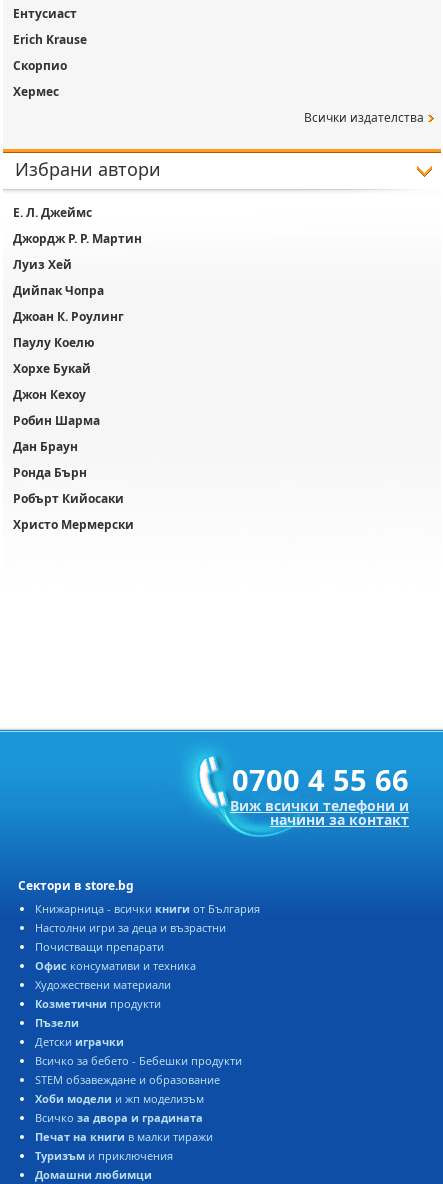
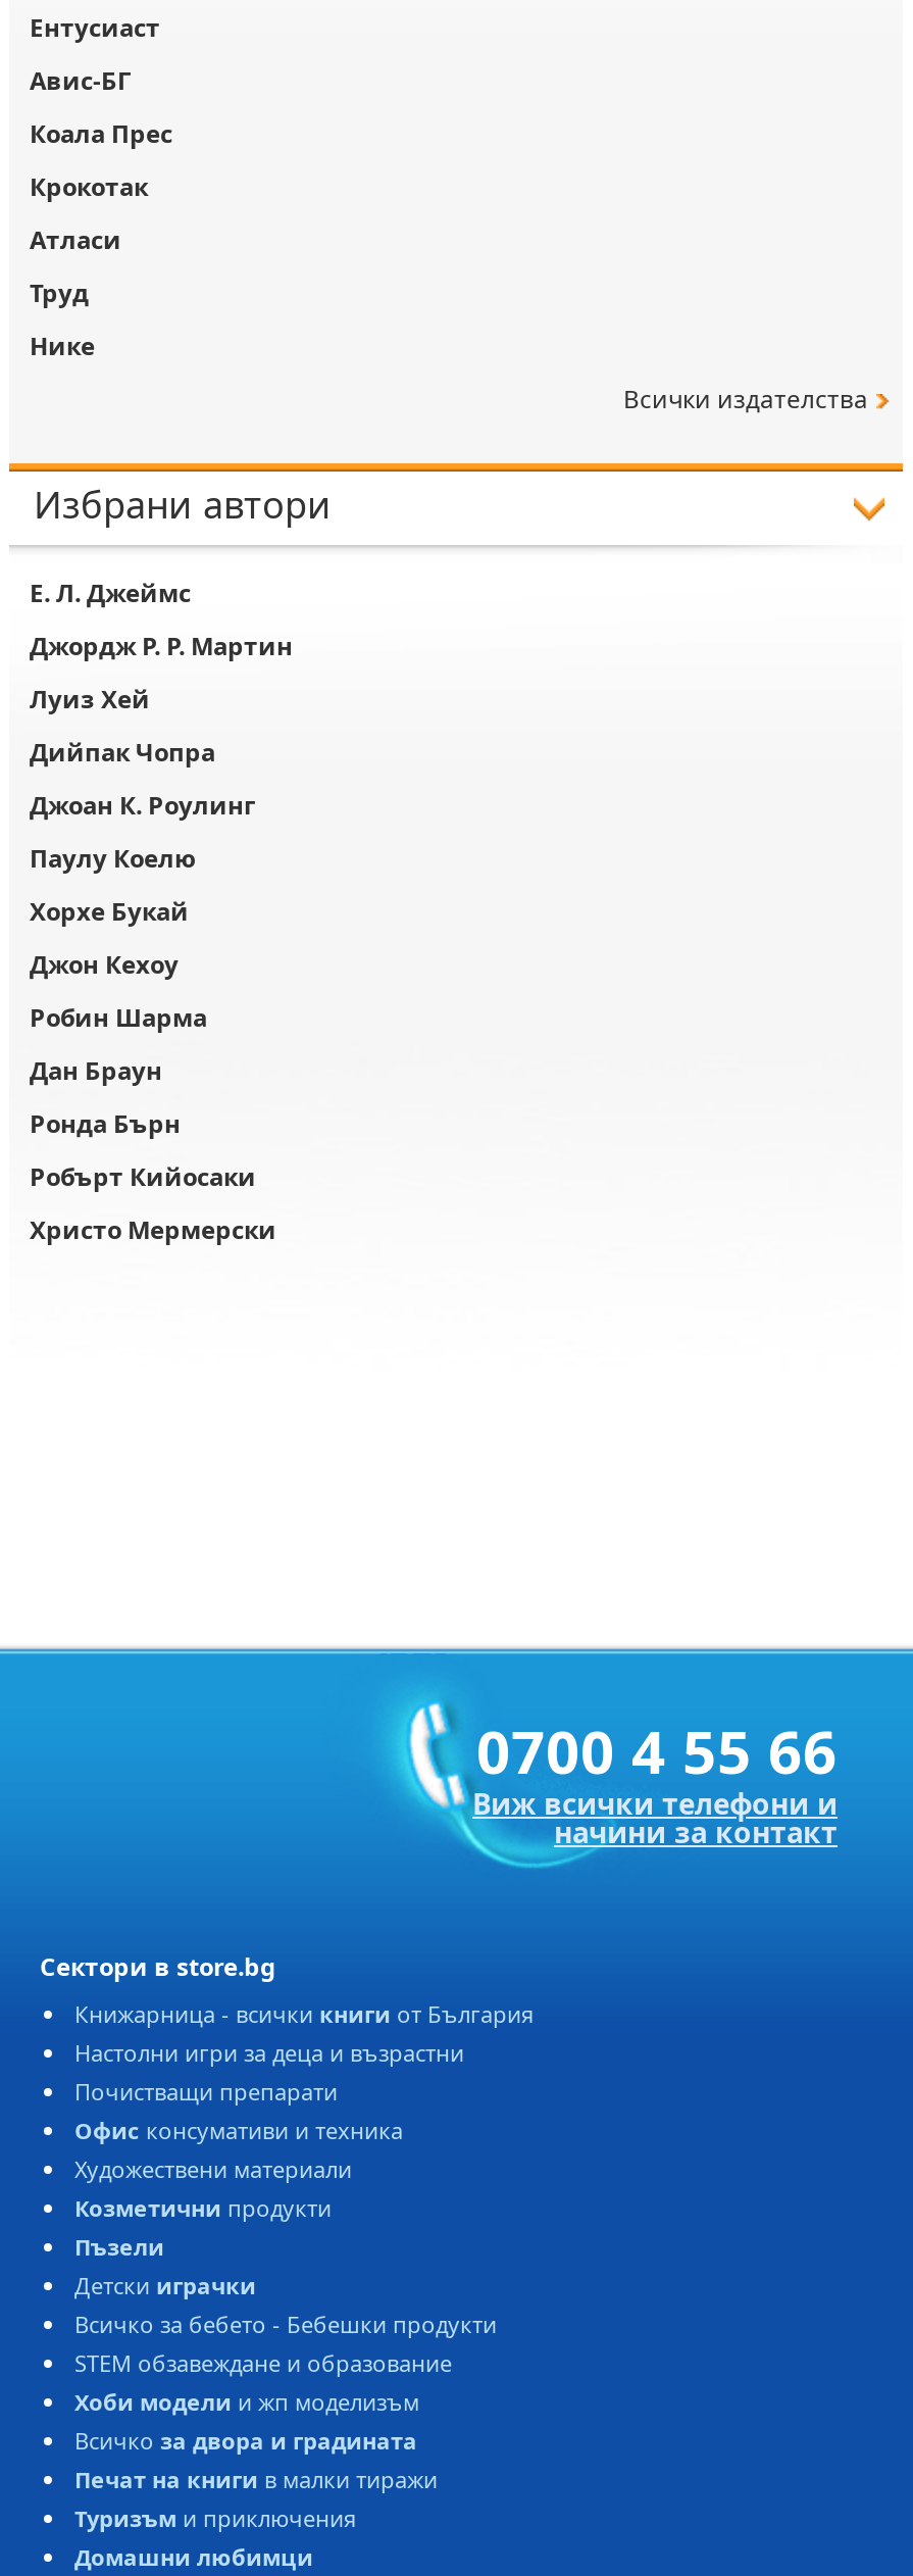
- Erich Krause
- Скорпио
- Хермес
+ Авис-БГ
+ Коала Прес
+ Крокотак
+ Атласи
+ Труд
+ Нике
